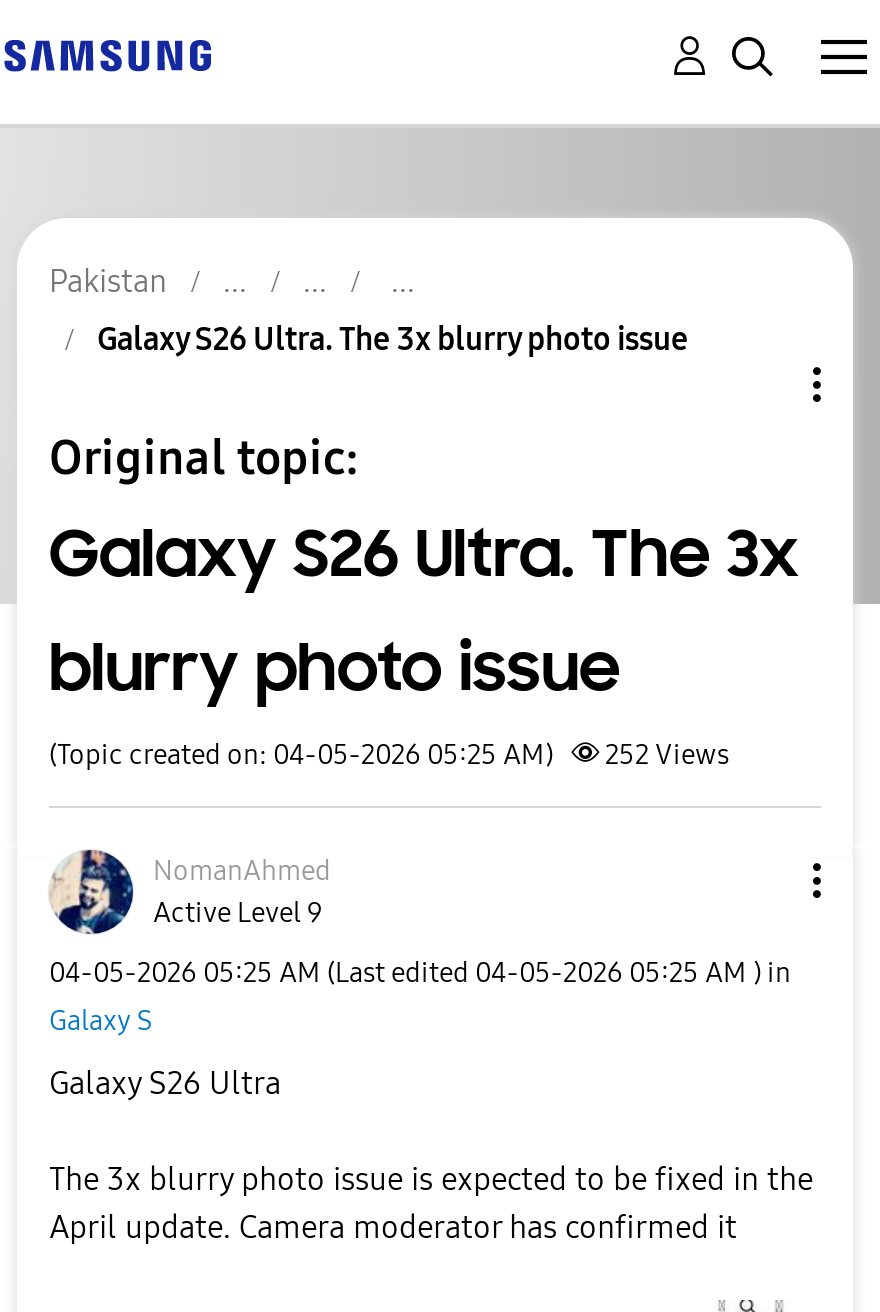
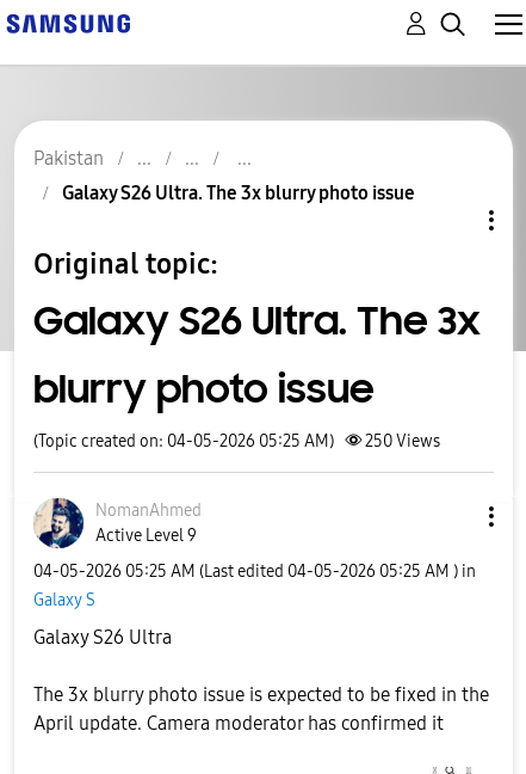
- (Topic created on: 04-05-2026 05:25 AM) 252 Views
+ (Topic created on: 04-05-2026 05:25 AM) 250 Views
